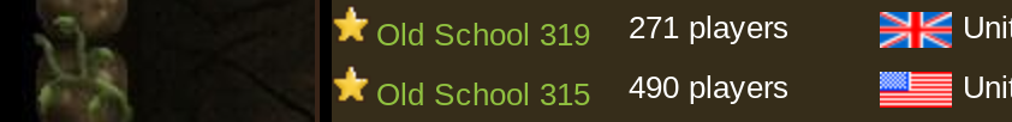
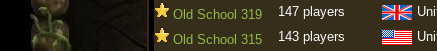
- Old School 319 271 players
+ Old School 319 147 players

- Old School 315 490 players
+ Old School 315 143 players
